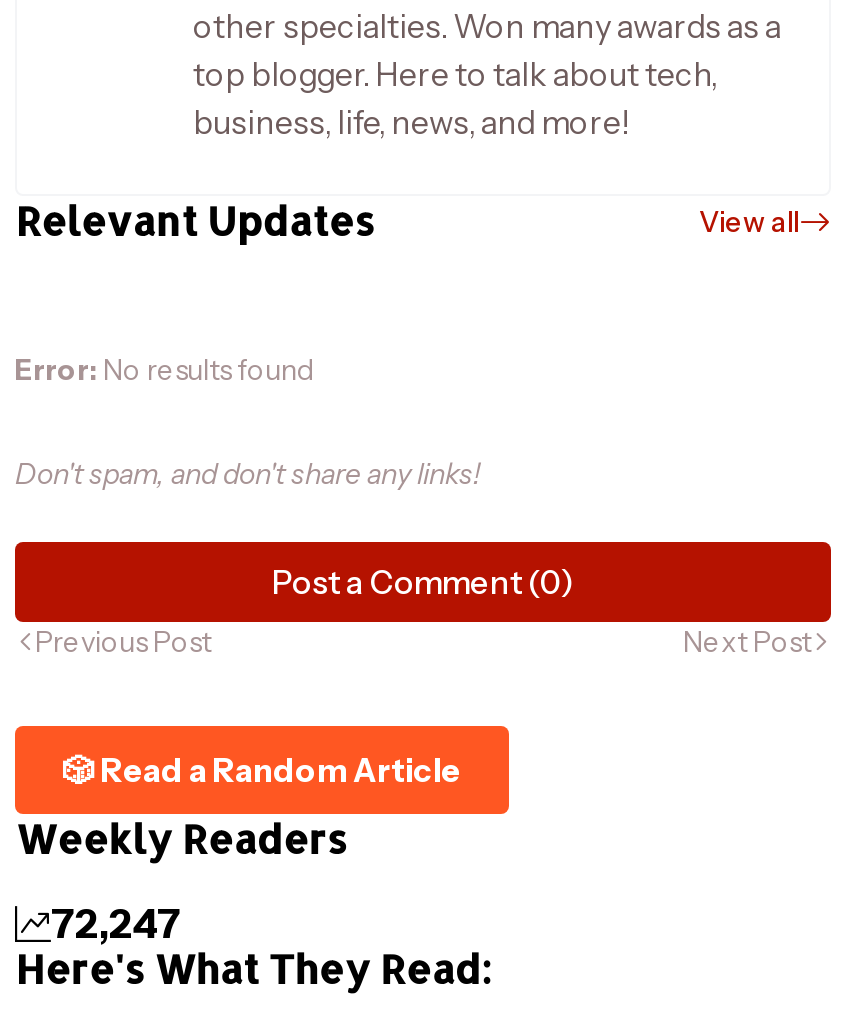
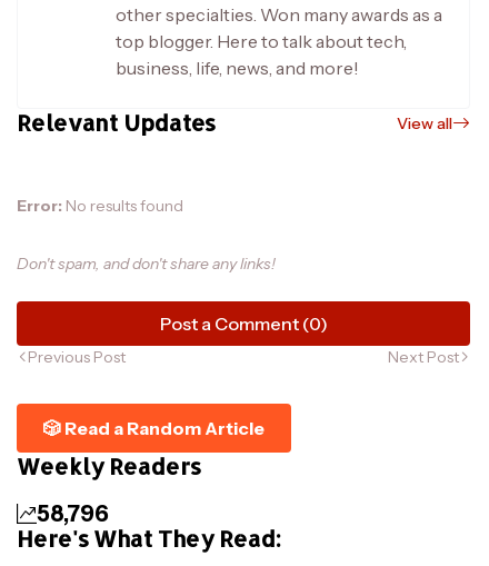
- 72,247
+ 58,796
